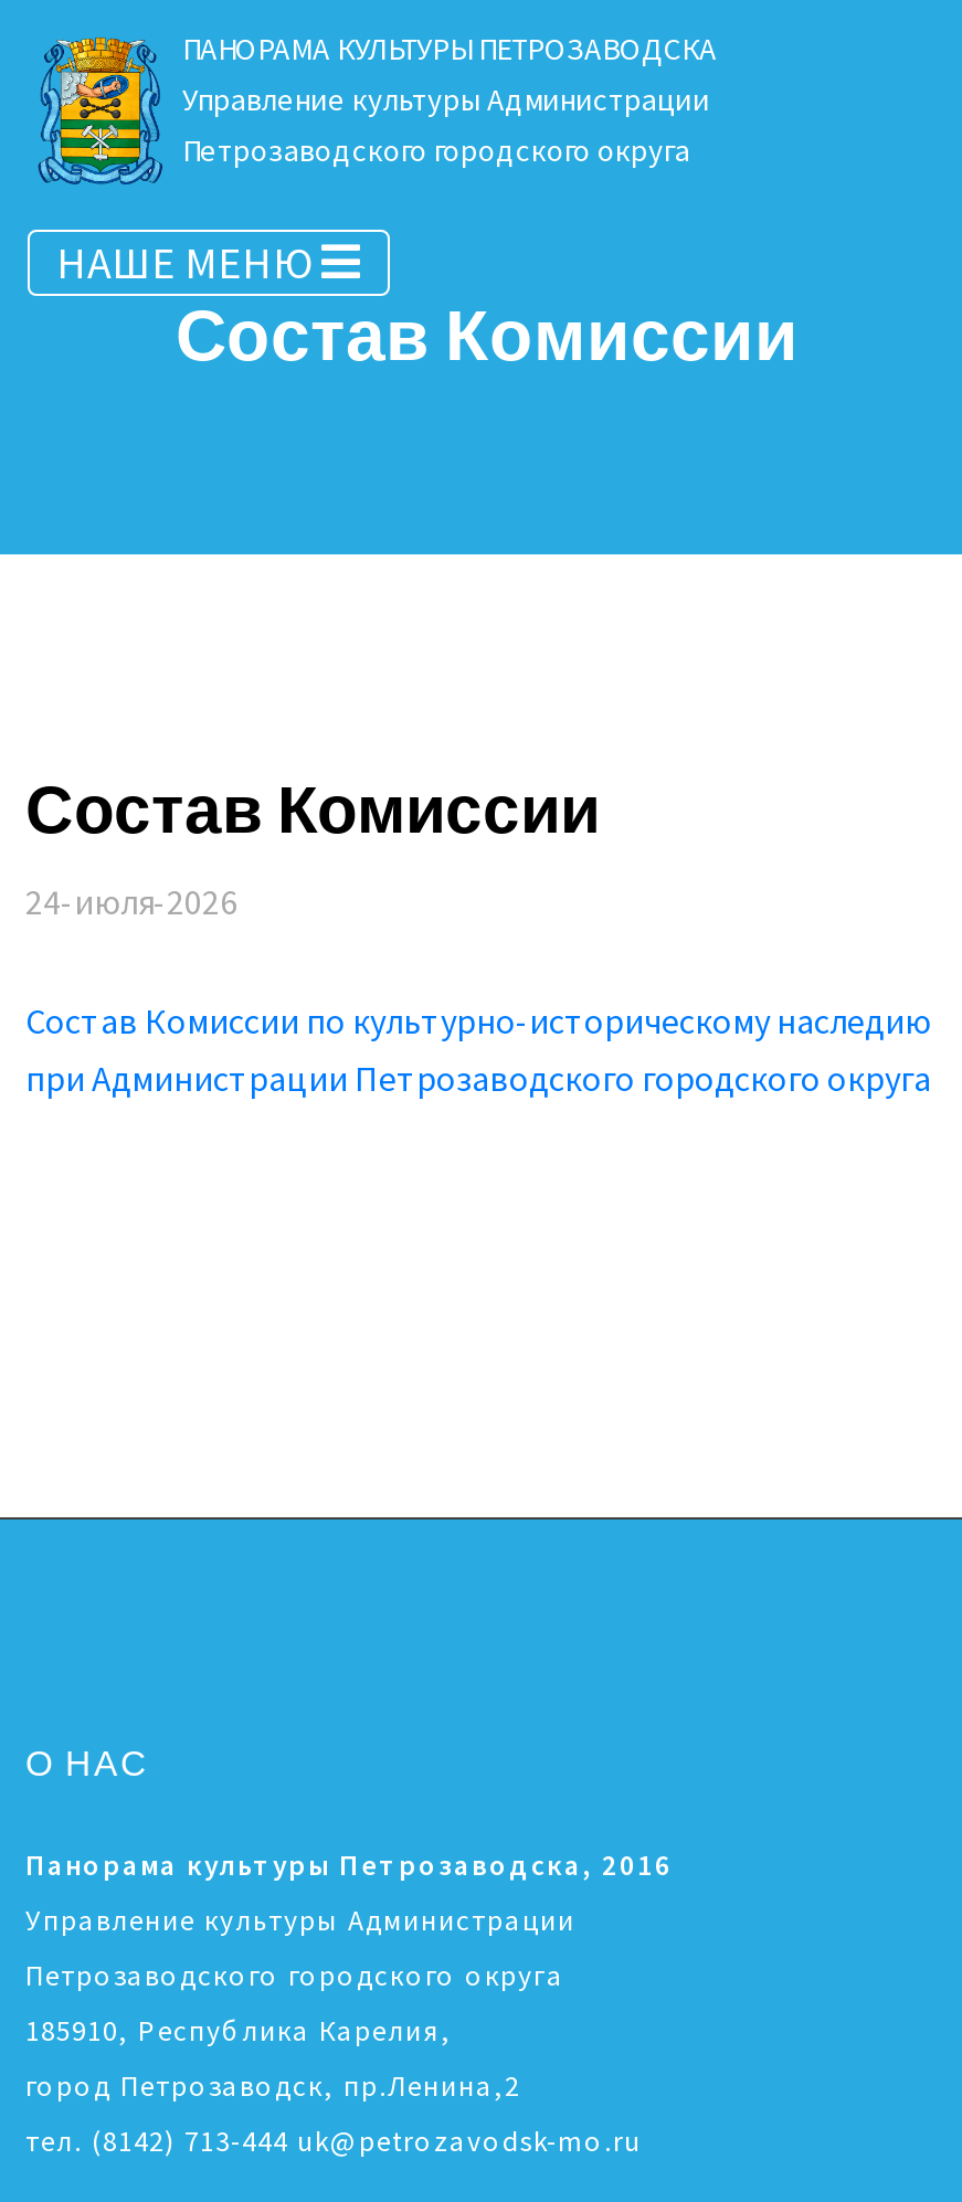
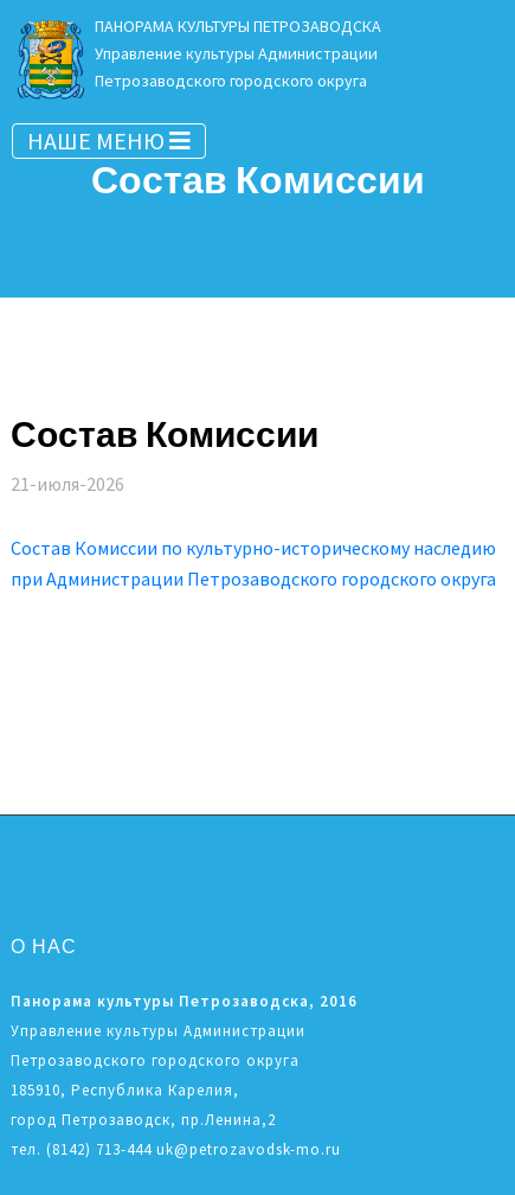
- 24-июля-2026
+ 21-июля-2026
